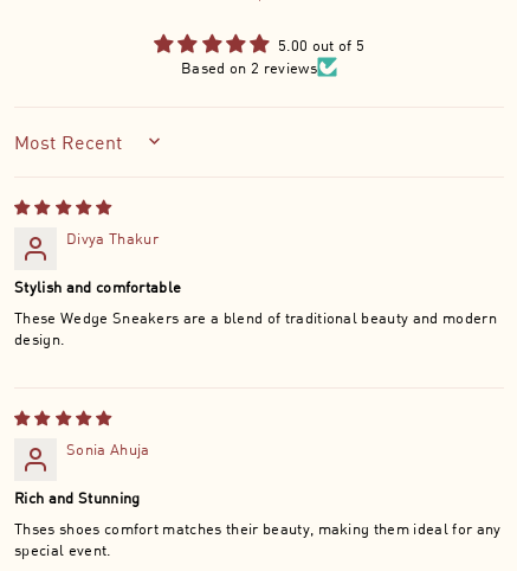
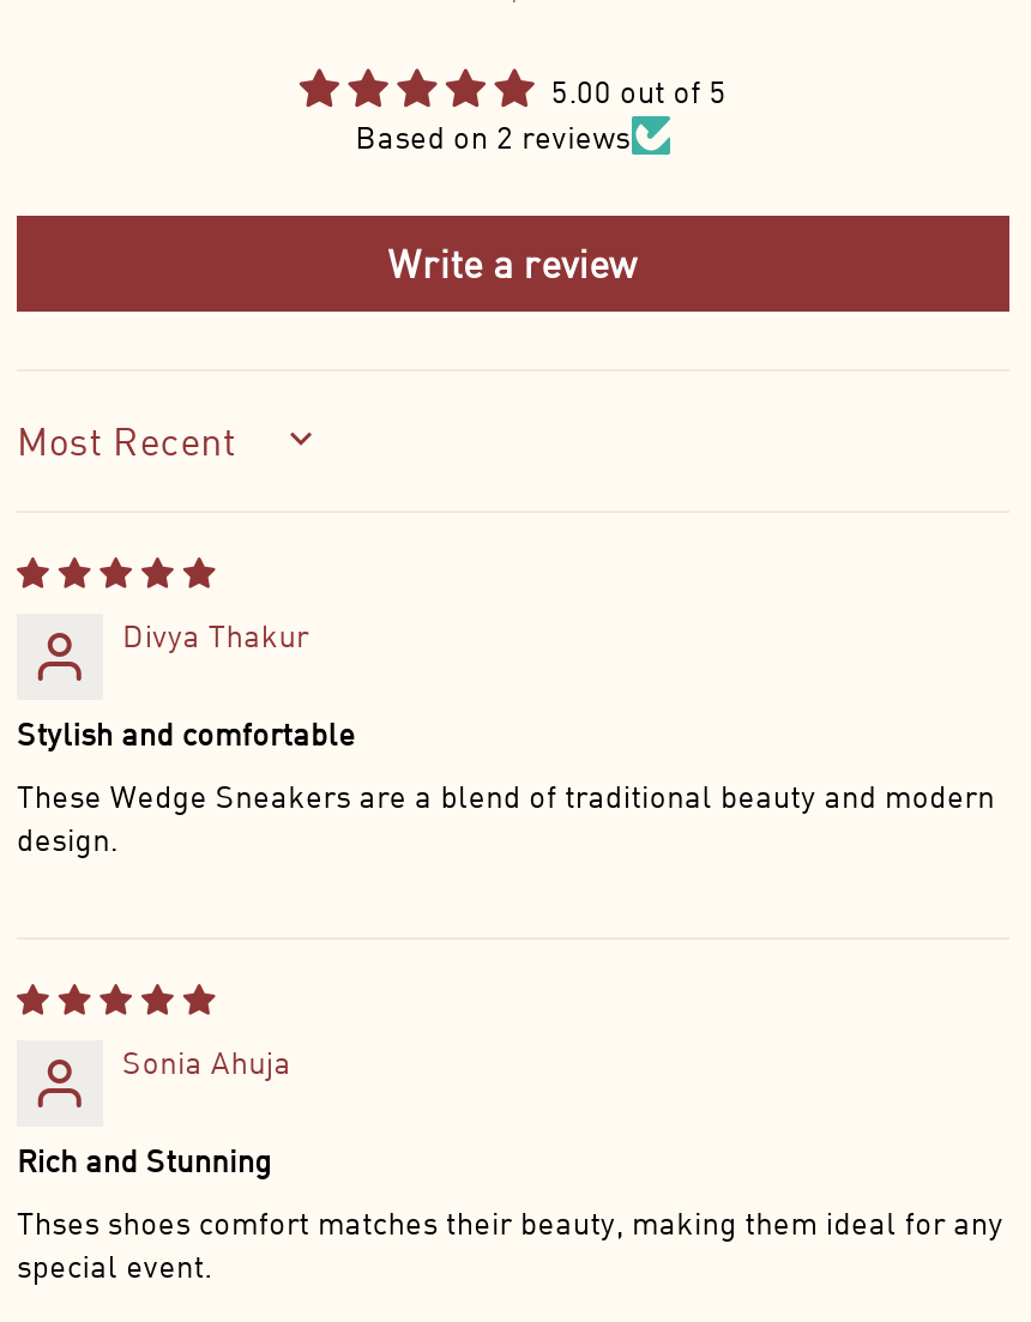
+ Write a review
